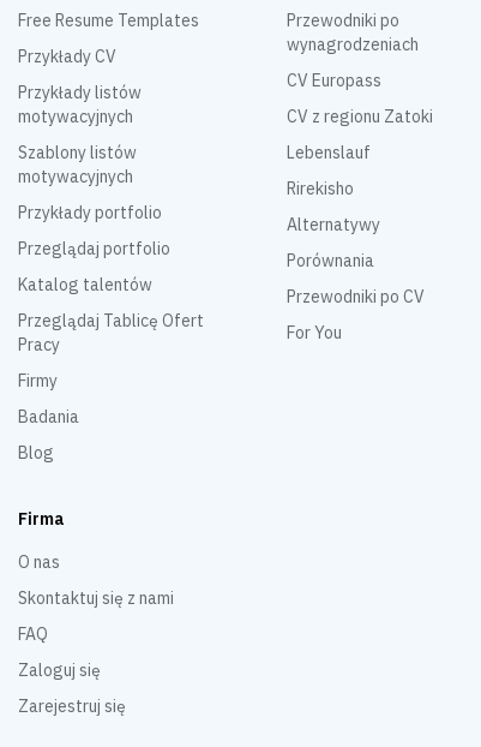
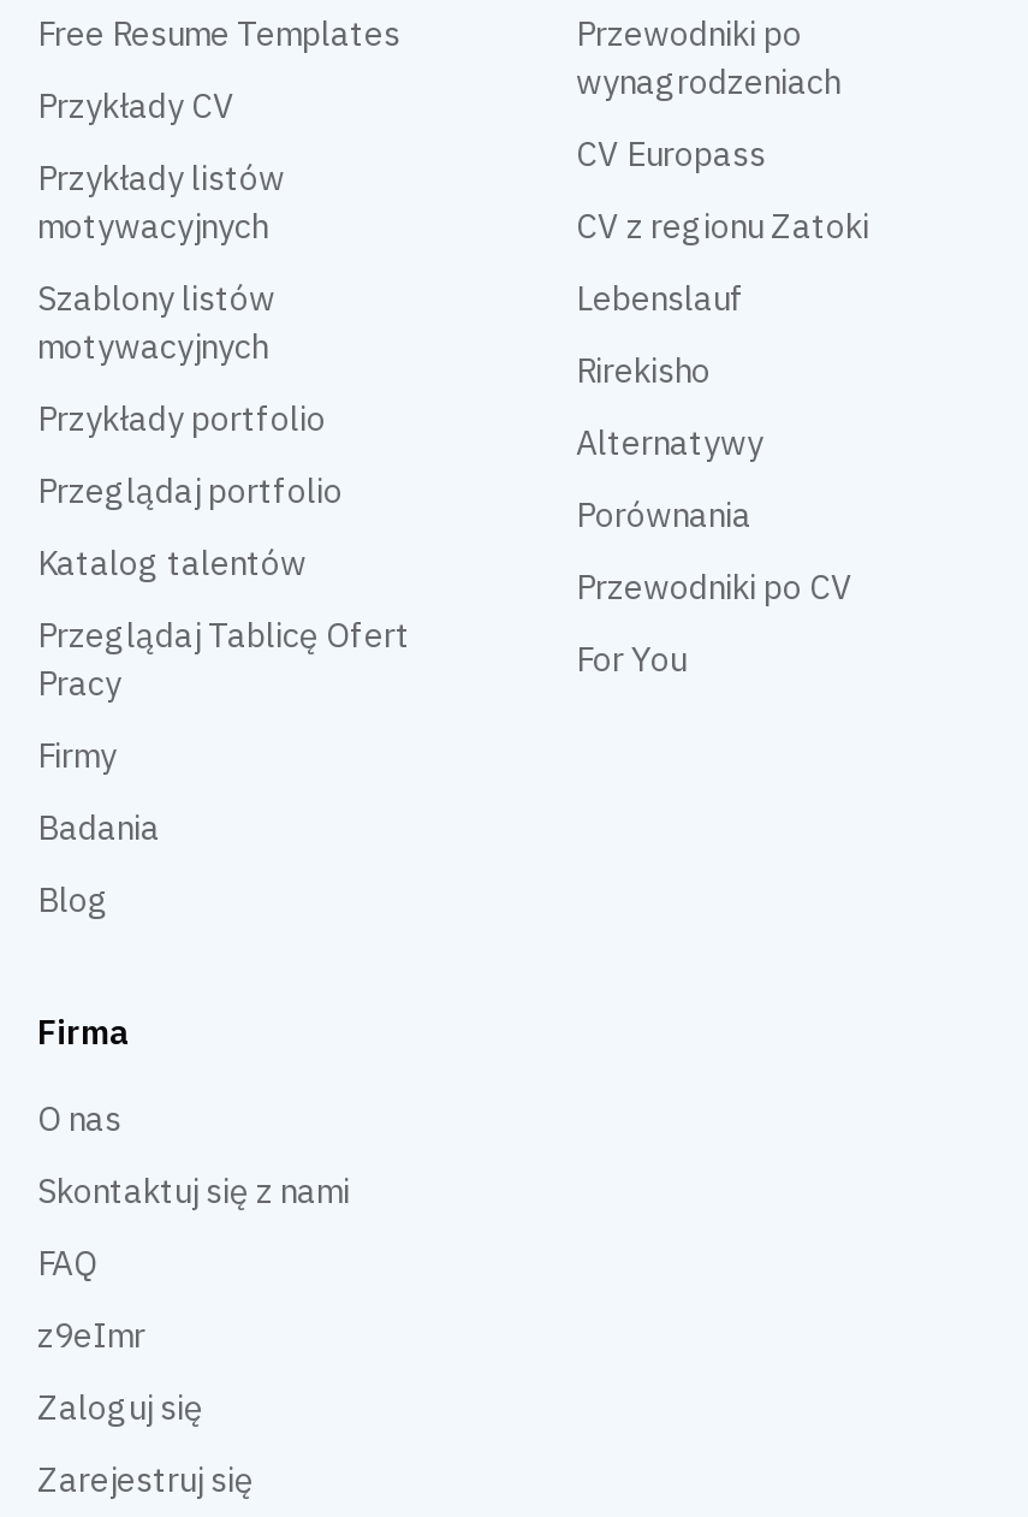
+ z9eImr
